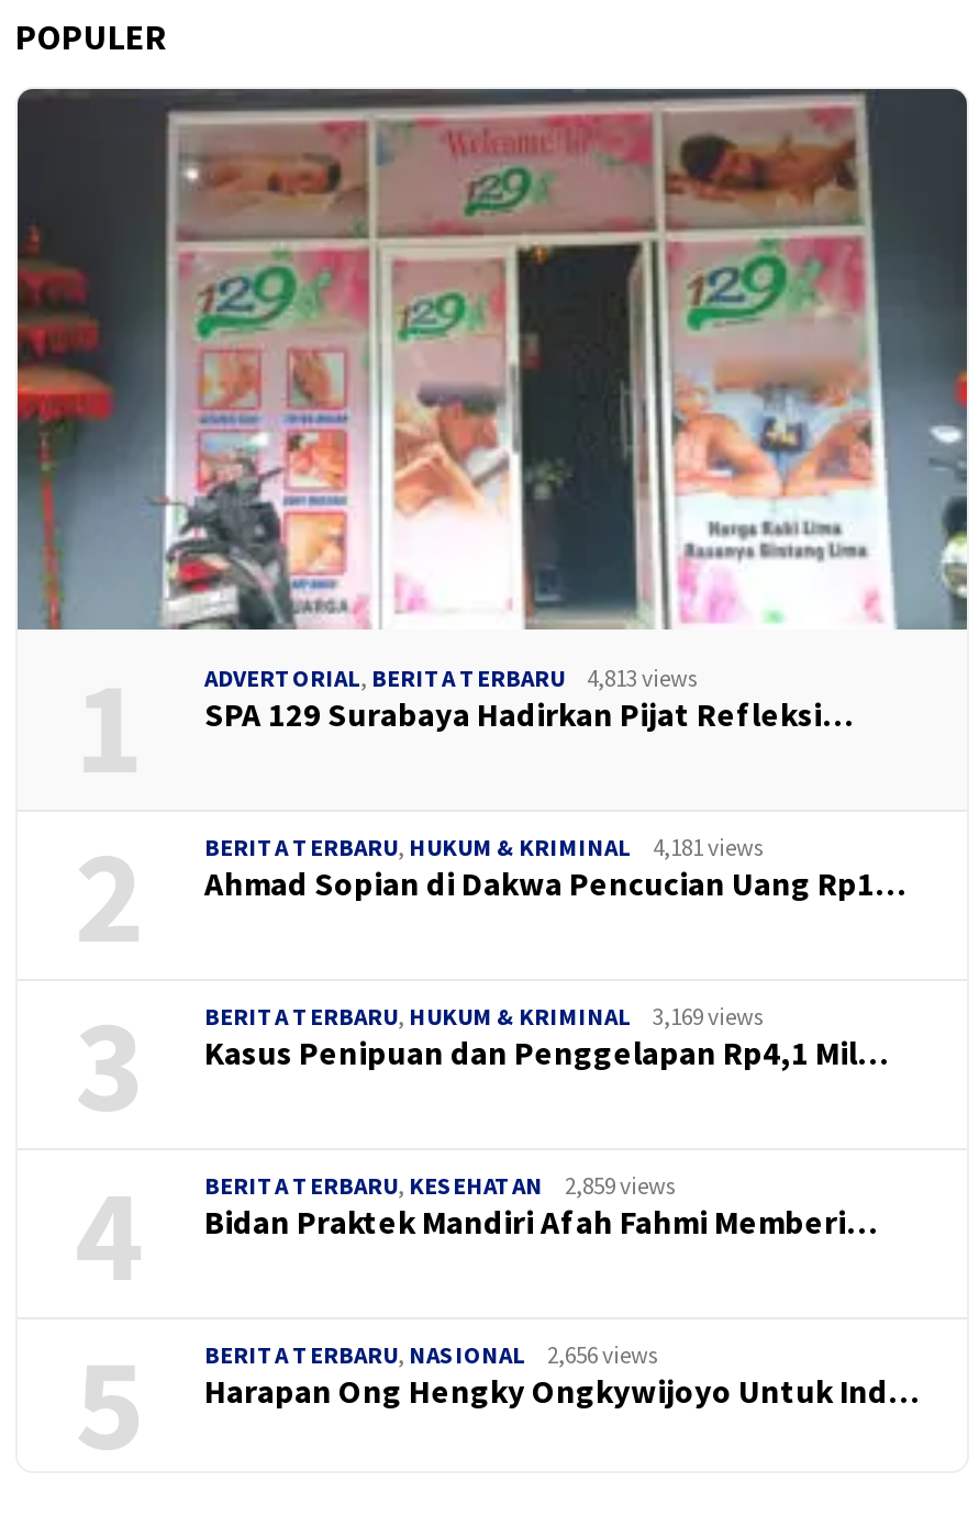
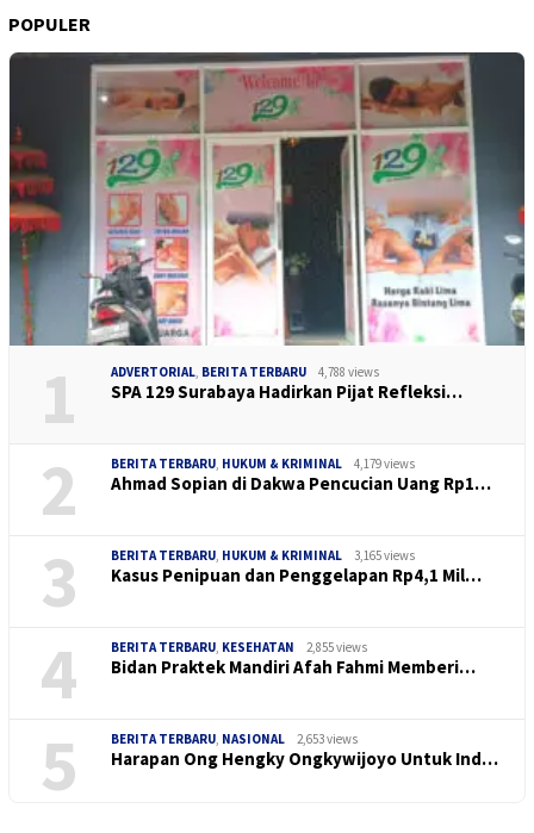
- ADVERTORIAL, BERITA TERBARU 4,813 views
+ ADVERTORIAL, BERITA TERBARU 4,788 views

- BERITA TERBARU, HUKUM & KRIMINAL 4,181 views
+ BERITA TERBARU, HUKUM & KRIMINAL 4,179 views

- BERITA TERBARU, HUKUM & KRIMINAL 3,169 views
+ BERITA TERBARU, HUKUM & KRIMINAL 3,165 views

- BERITA TERBARU, KESEHATAN 2,859 views
+ BERITA TERBARU, KESEHATAN 2,855 views

- BERITA TERBARU, NASIONAL 2,656 views
+ BERITA TERBARU, NASIONAL 2,653 views
